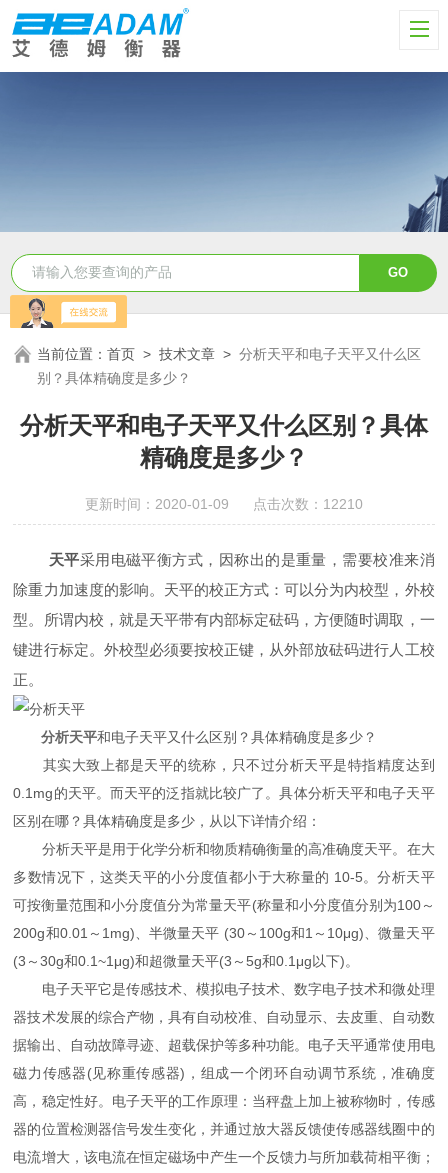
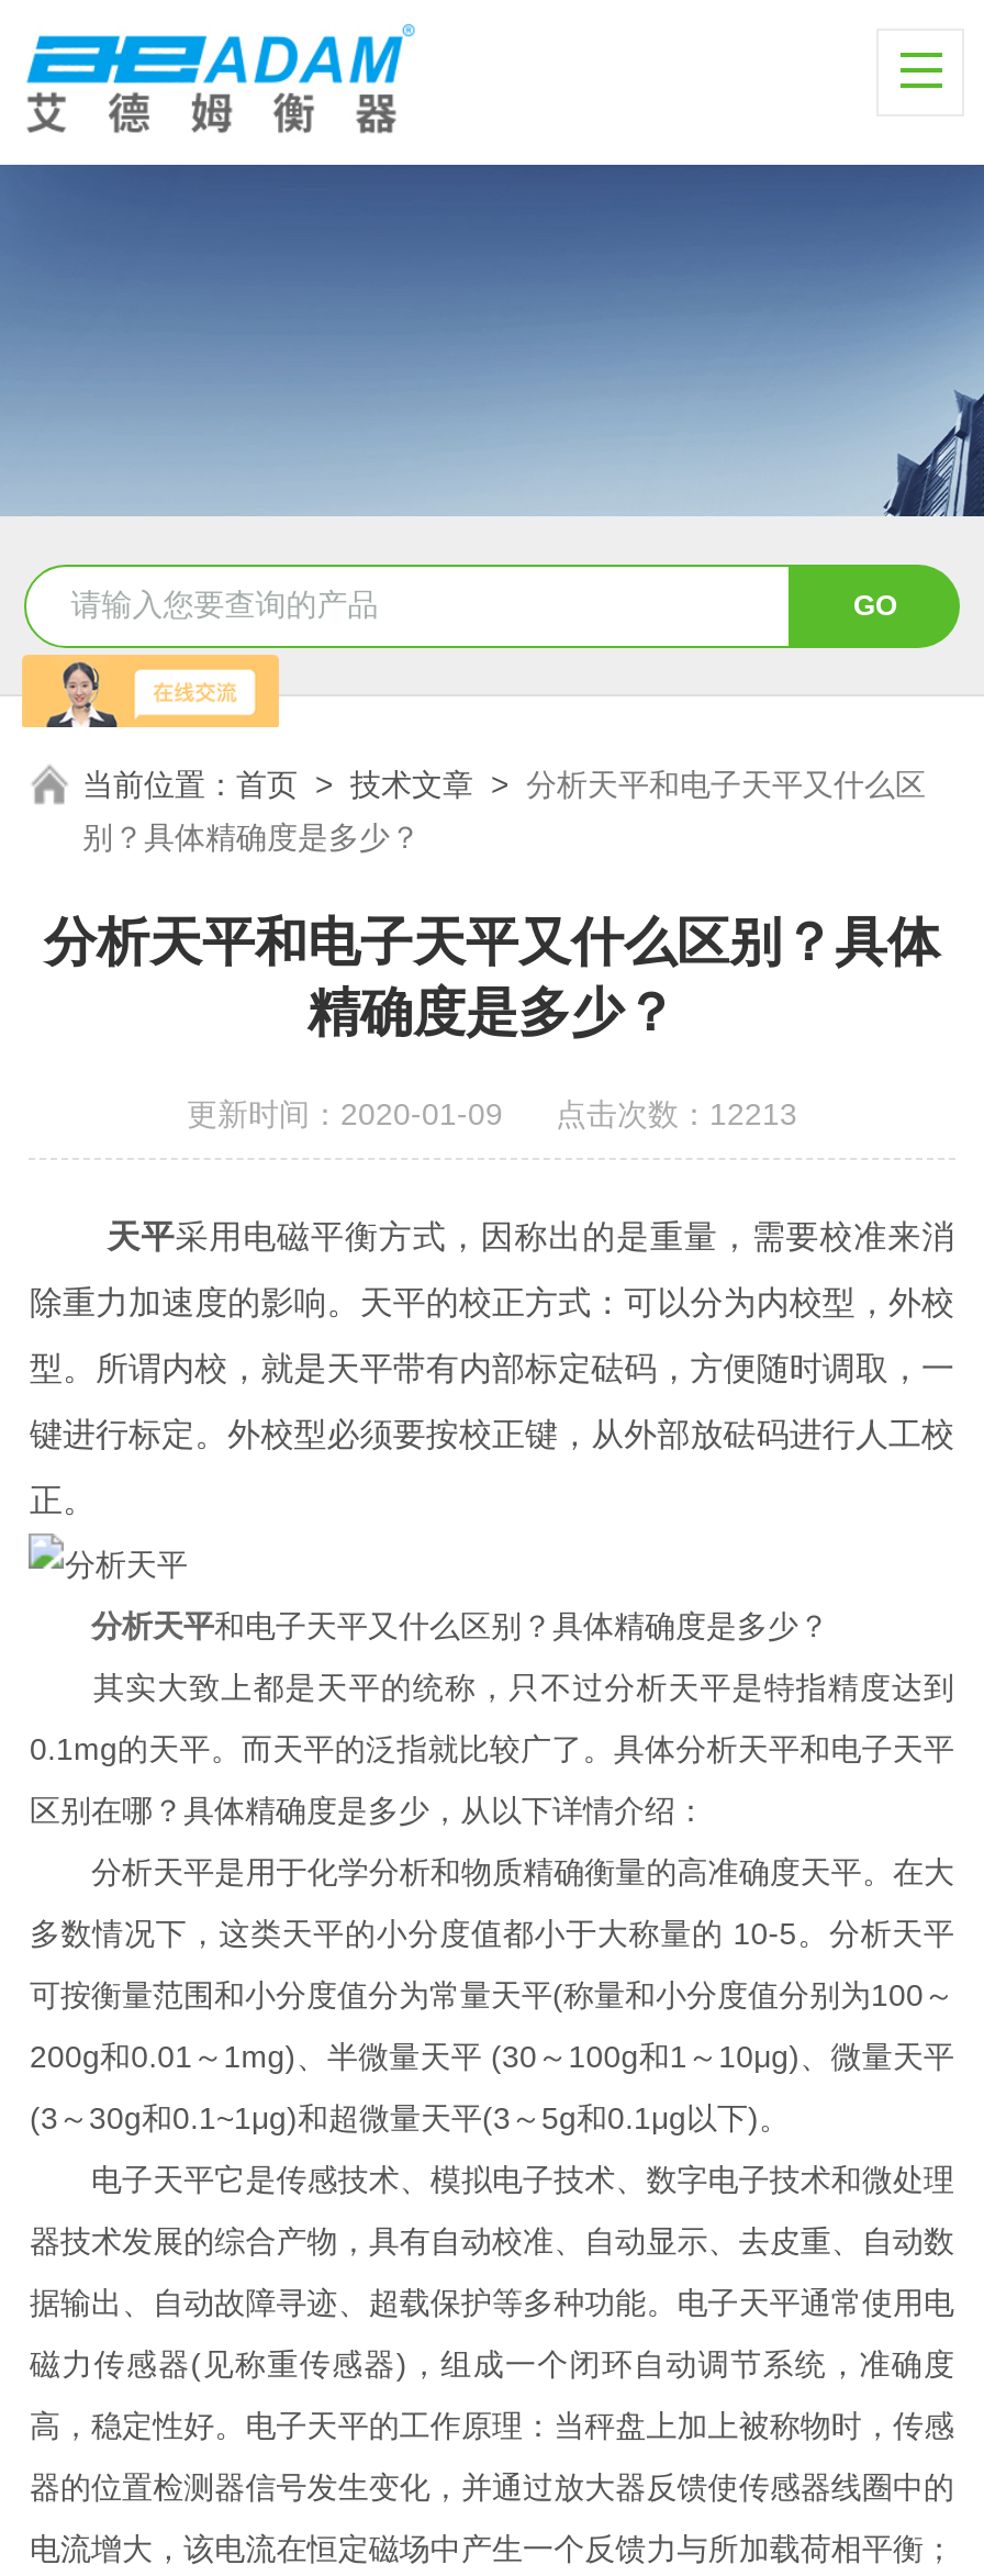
- 更新时间：2020-01-09 点击次数：12210
+ 更新时间：2020-01-09 点击次数：12213
